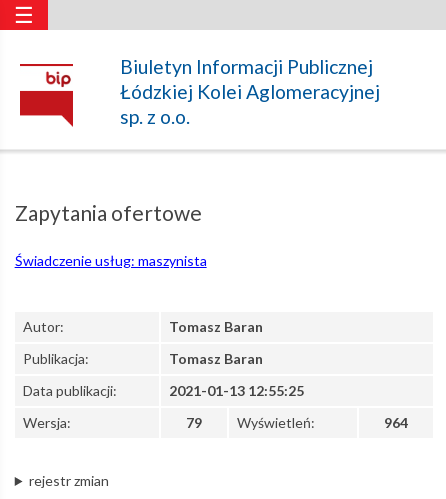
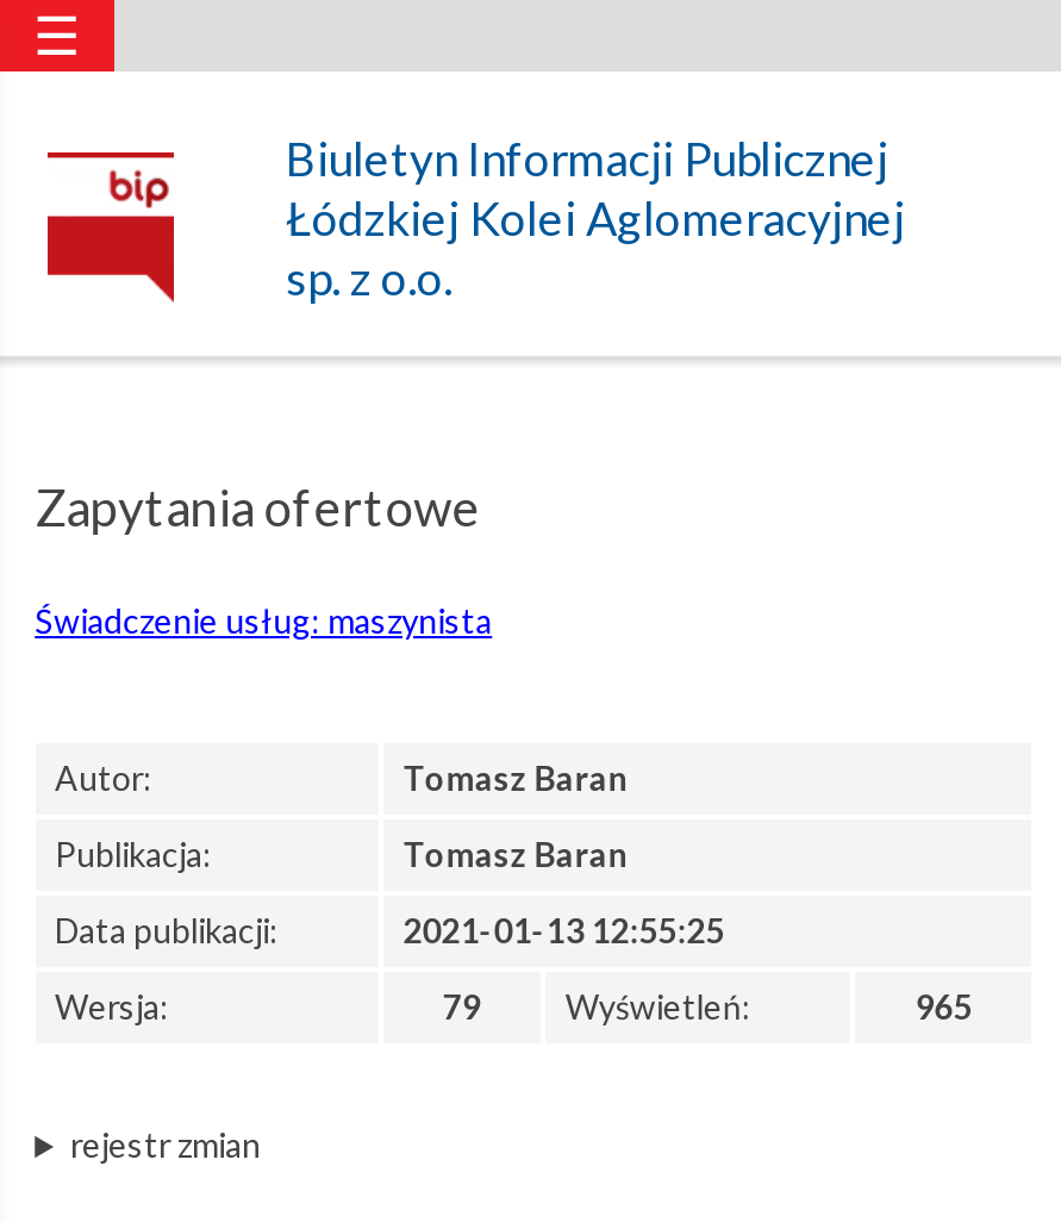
- 964
+ 965
